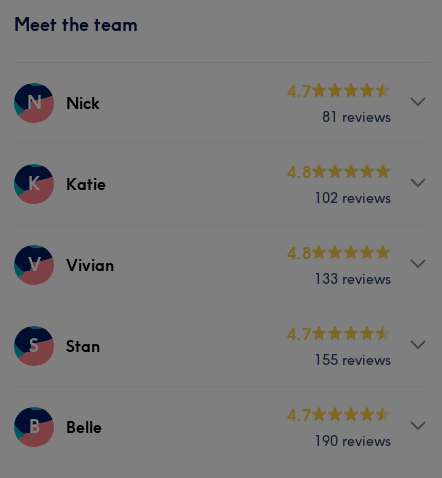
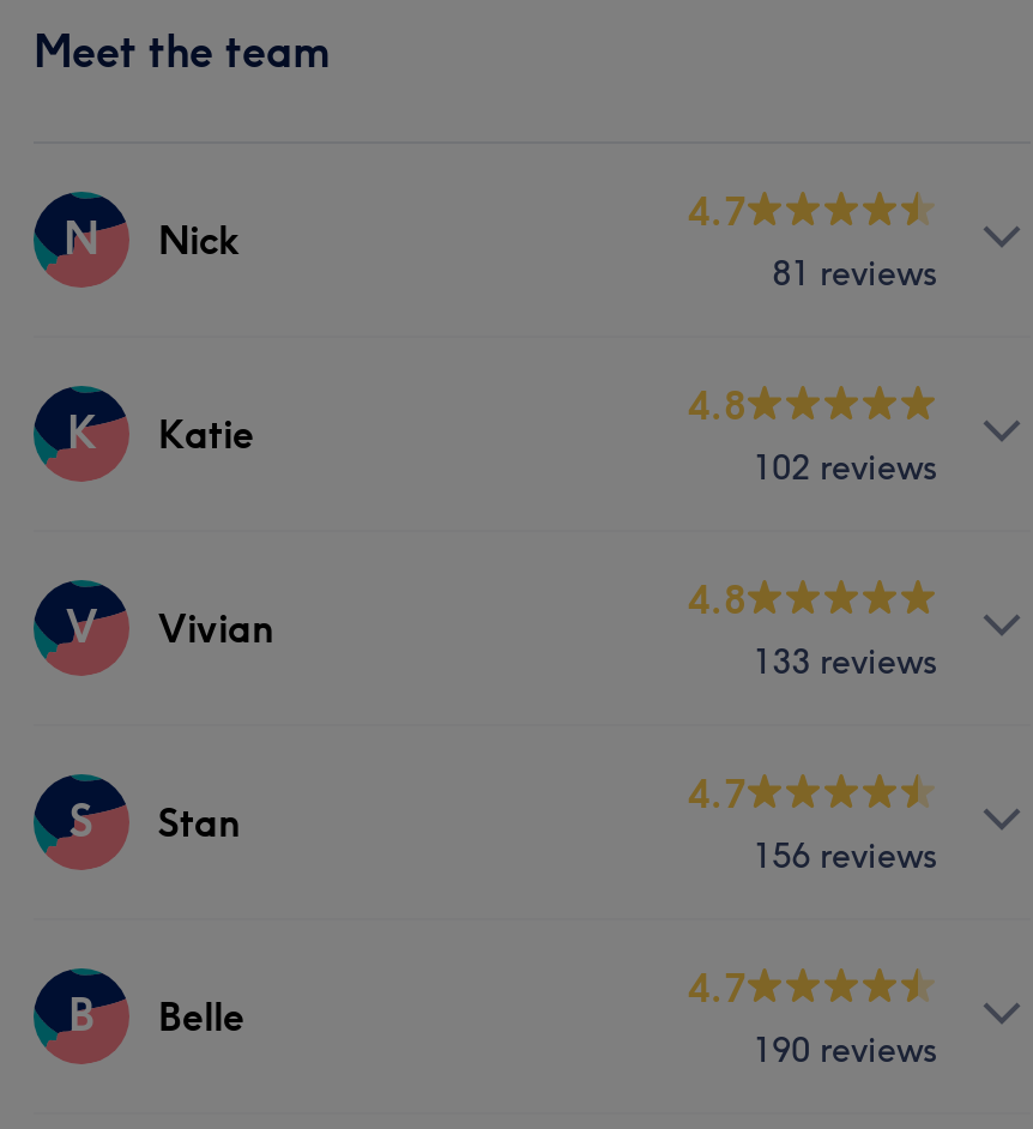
- 155 reviews
+ 156 reviews
